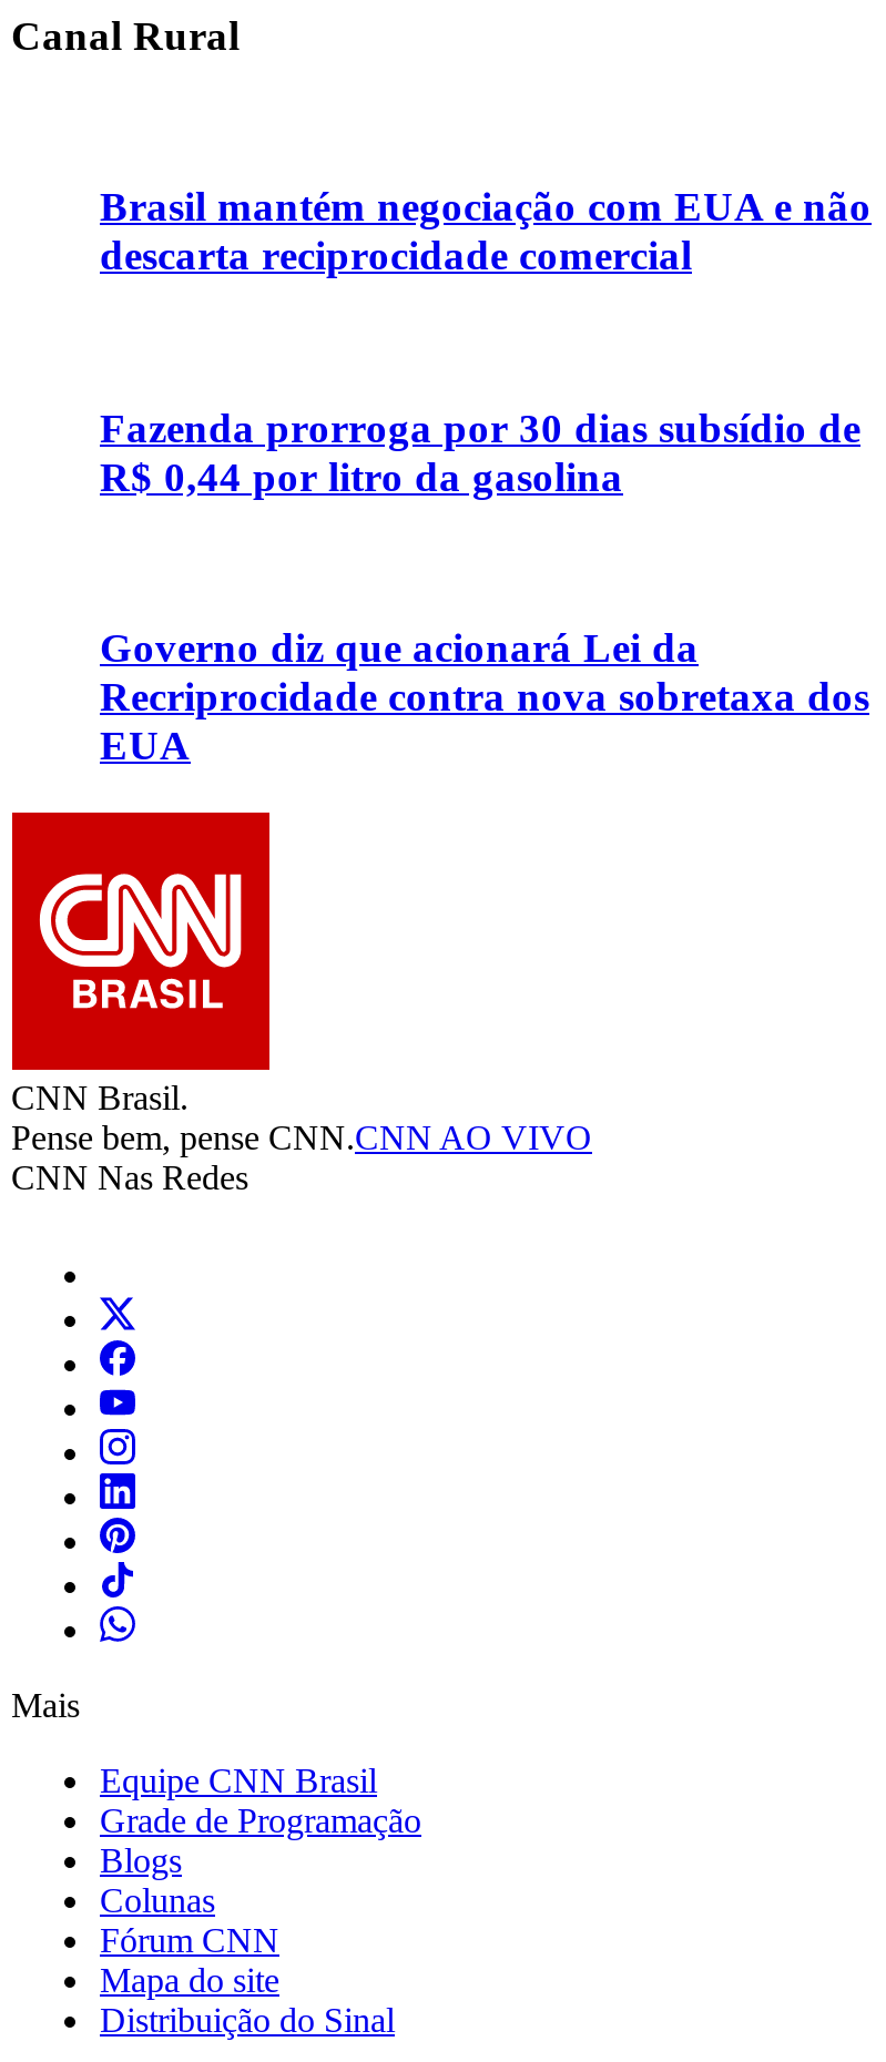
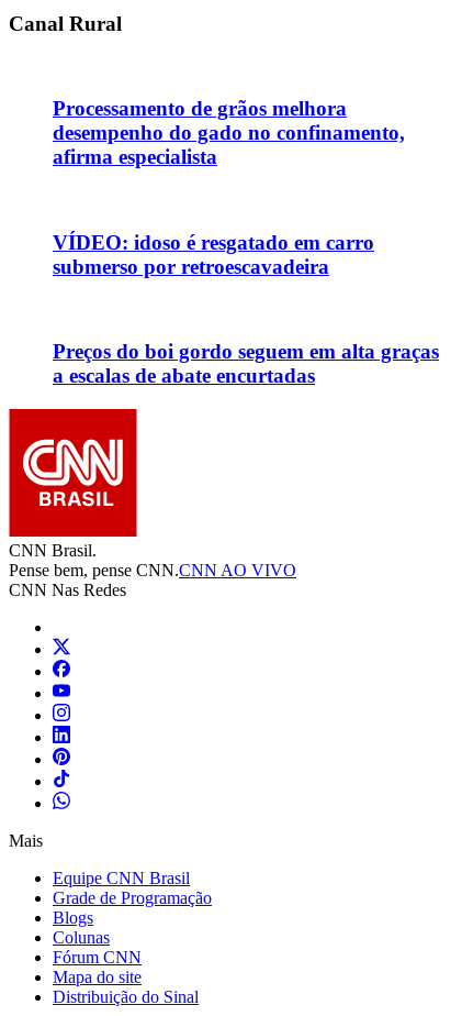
- Brasil mantém negociação com EUA e não
- descarta reciprocidade comercial
+ Processamento de grãos melhora
+ desempenho do gado no confinamento,
+ afirma especialista

- Fazenda prorroga por 30 dias subsídio de
- R$ 0,44 por litro da gasolina
+ VÍDEO: idoso é resgatado em carro
+ submerso por retroescavadeira

- Governo diz que acionará Lei da
- Recriprocidade contra nova sobretaxa dos
- EUA
+ Preços do boi gordo seguem em alta graças
+ a escalas de abate encurtadas
